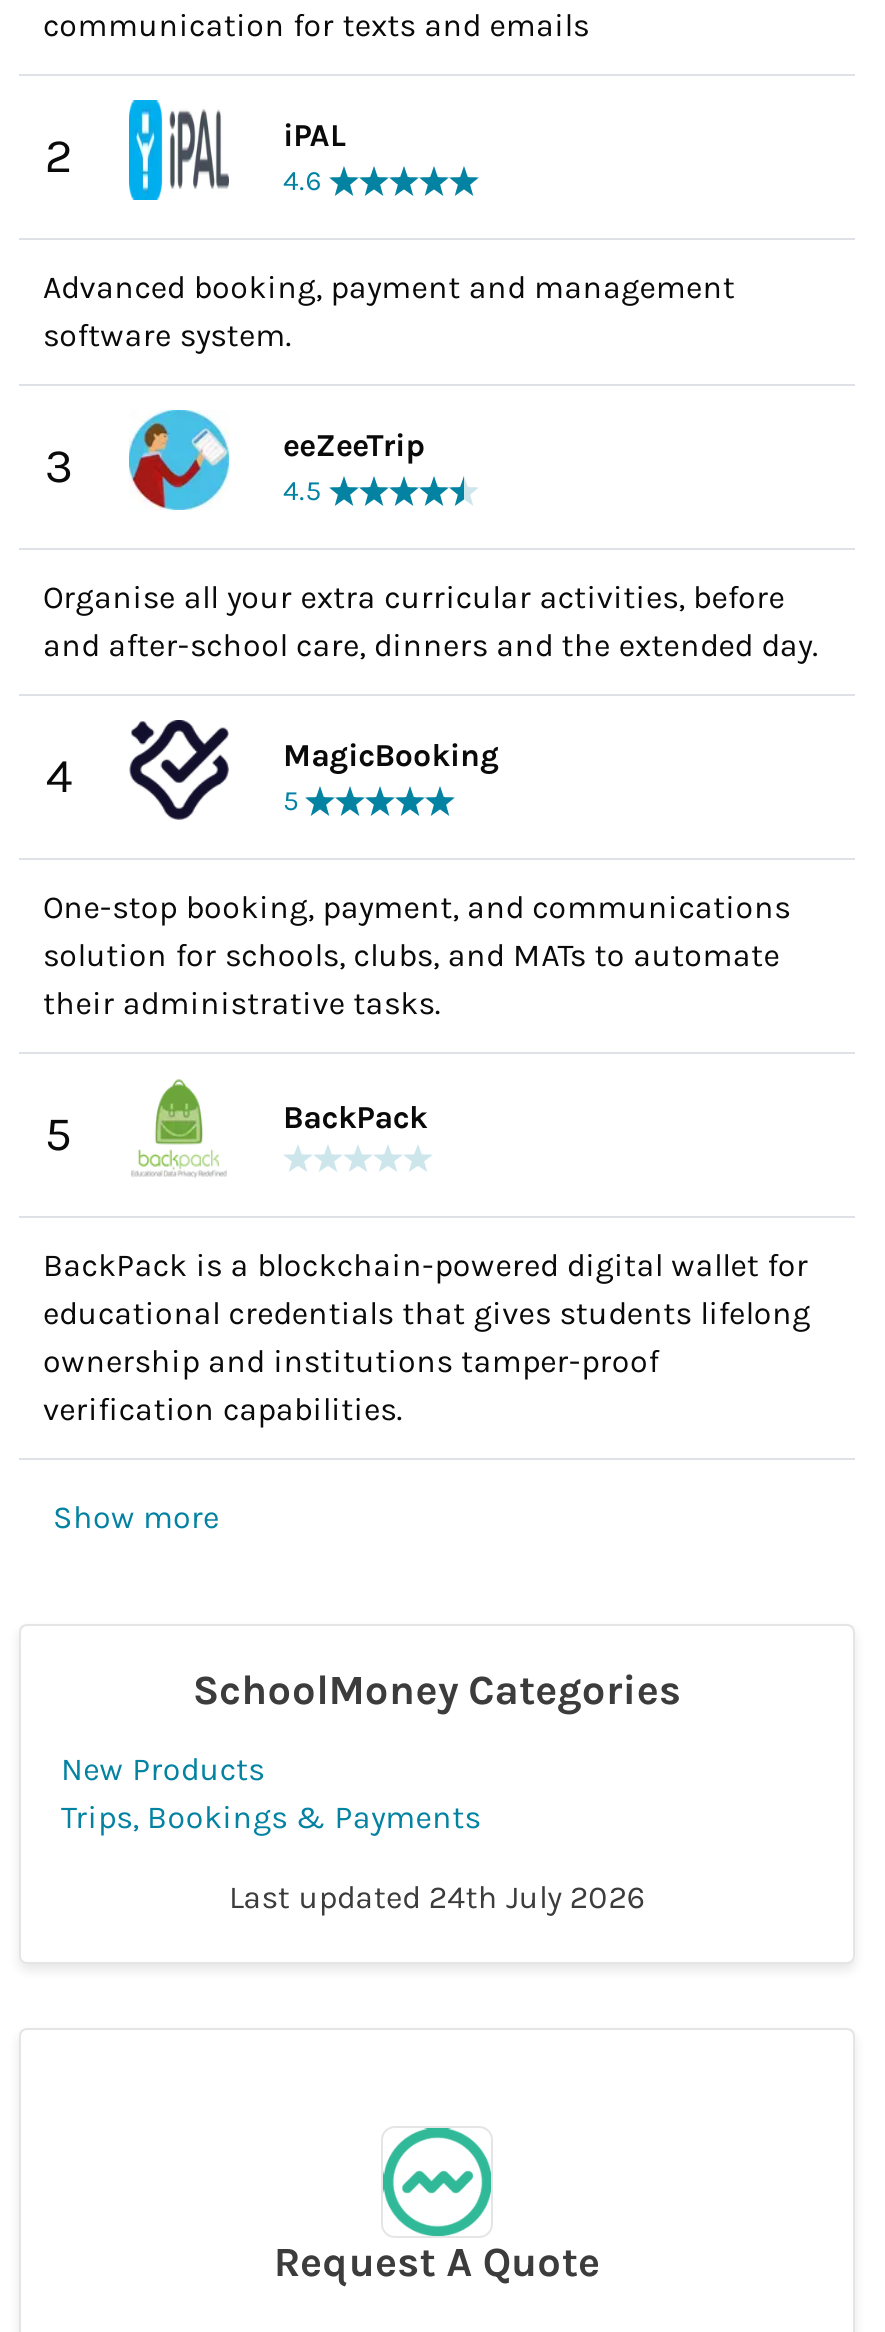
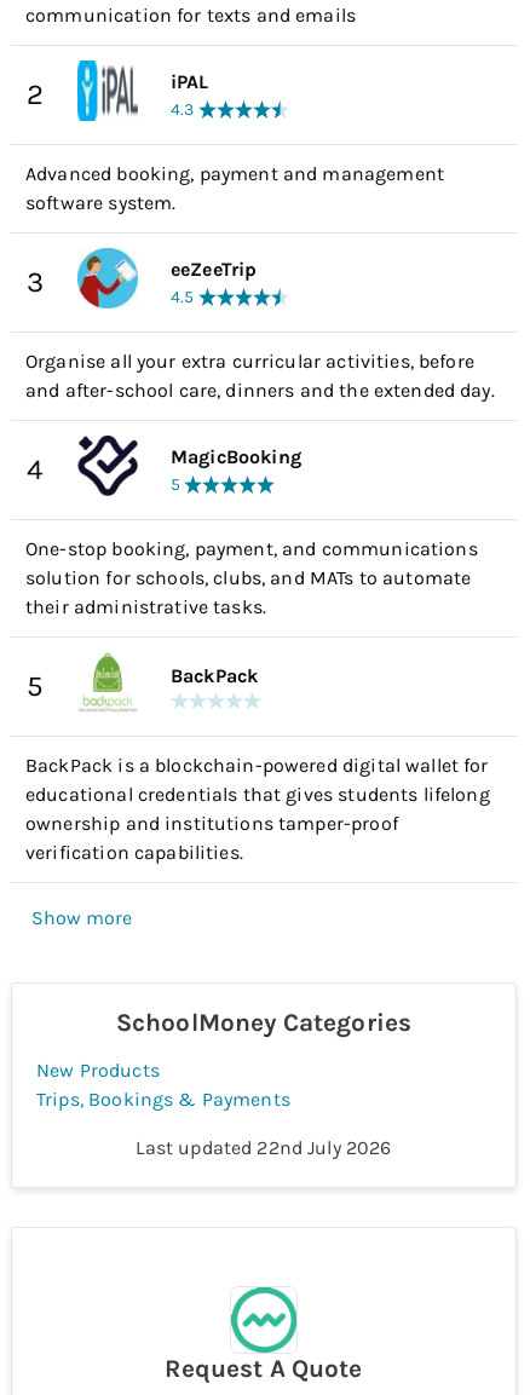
- 4.6
+ 4.3

- Last updated 24th July 2026
+ Last updated 22nd July 2026
